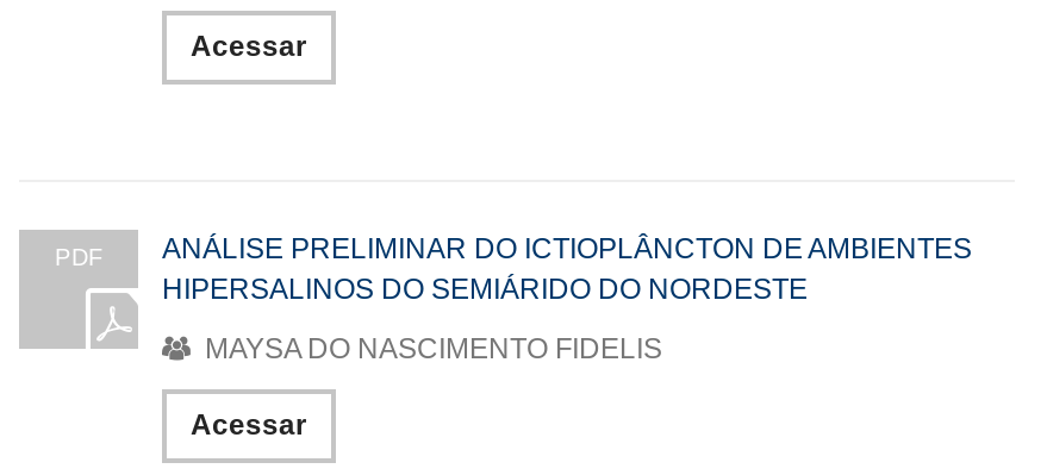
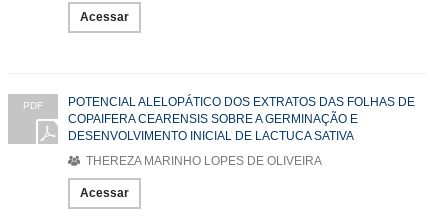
- ANÁLISE PRELIMINAR DO ICTIOPLÂNCTON DE AMBIENTES
- HIPERSALINOS DO SEMIÁRIDO DO NORDESTE
+ POTENCIAL ALELOPÁTICO DOS EXTRATOS DAS FOLHAS DE
+ COPAIFERA CEARENSIS SOBRE A GERMINAÇÃO E
+ DESENVOLVIMENTO INICIAL DE LACTUCA SATIVA

- MAYSA DO NASCIMENTO FIDELIS
+ THEREZA MARINHO LOPES DE OLIVEIRA
